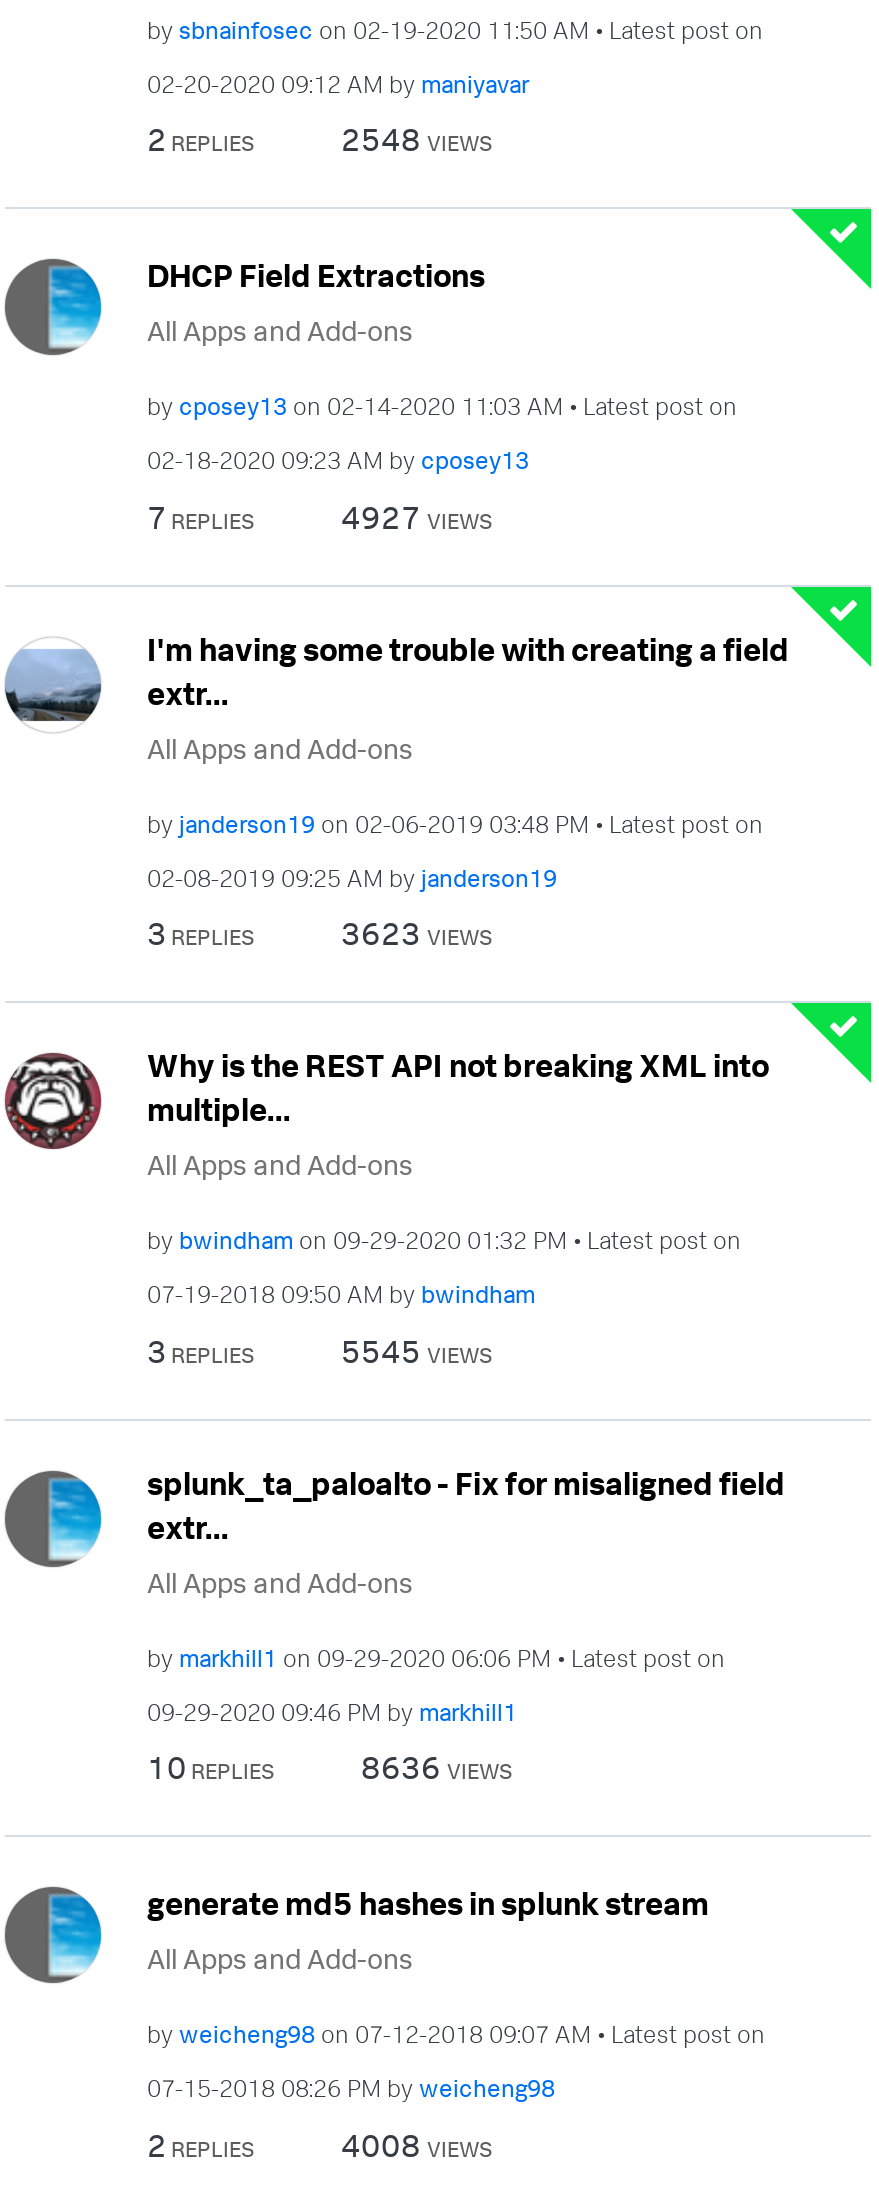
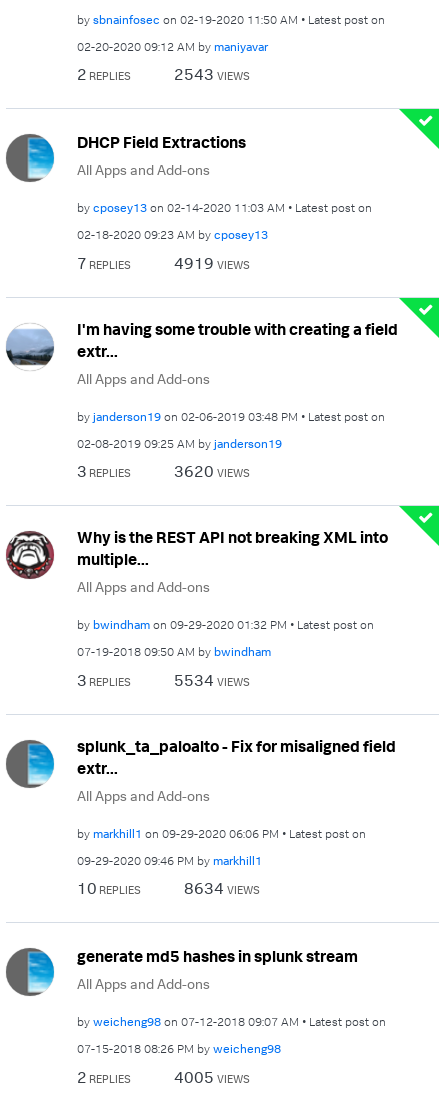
- 2548 VIEWS
+ 2543 VIEWS

- 4927 VIEWS
+ 4919 VIEWS

- 3623 VIEWS
+ 3620 VIEWS

- 5545 VIEWS
+ 5534 VIEWS

- 8636 VIEWS
+ 8634 VIEWS

- 4008 VIEWS
+ 4005 VIEWS
